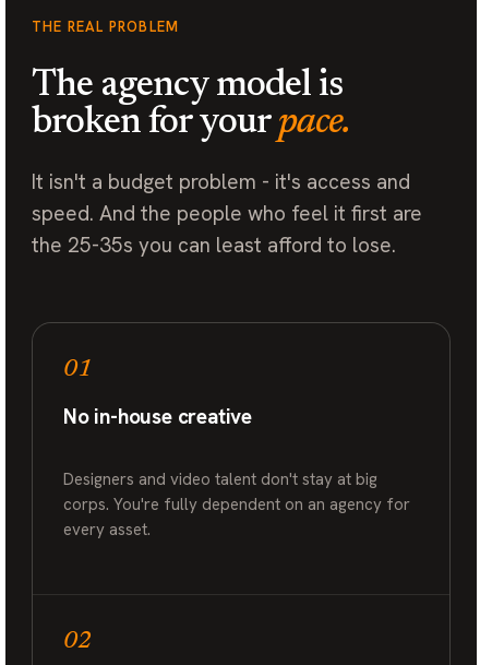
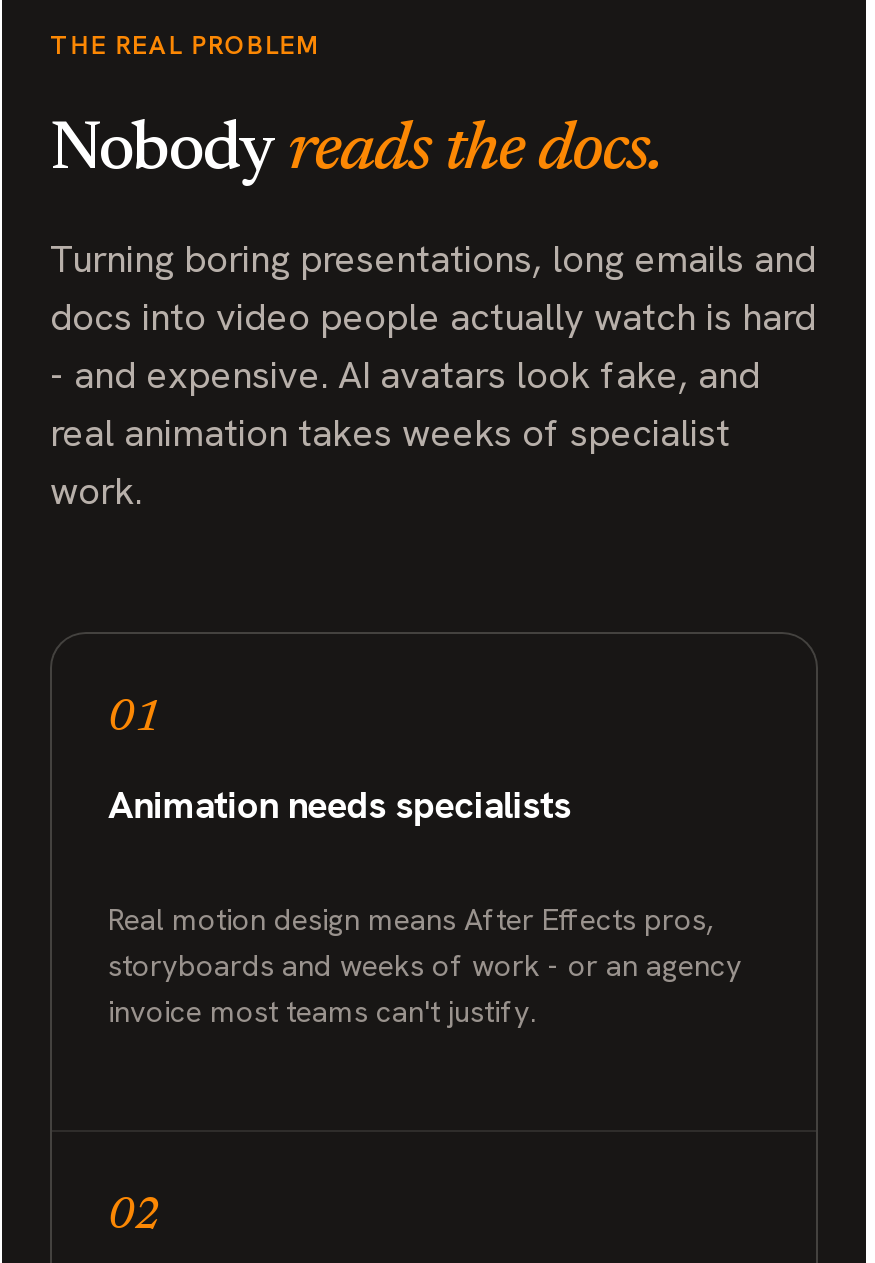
- The agency model is
- broken for your pace.
+ Nobody reads the docs.

- It isn't a budget problem - it's access and
- speed. And the people who feel it first are
- the 25-35s you can least afford to lose.
+ Turning boring presentations, long emails and
+ docs into video people actually watch is hard
+ - and expensive. AI avatars look fake, and
+ real animation takes weeks of specialist
+ work.

- No in-house creative
+ Animation needs specialists

- Designers and video talent don't stay at big
- corps. You're fully dependent on an agency for
- every asset.
+ Real motion design means After Effects pros,
+ storyboards and weeks of work - or an agency
+ invoice most teams can't justify.
